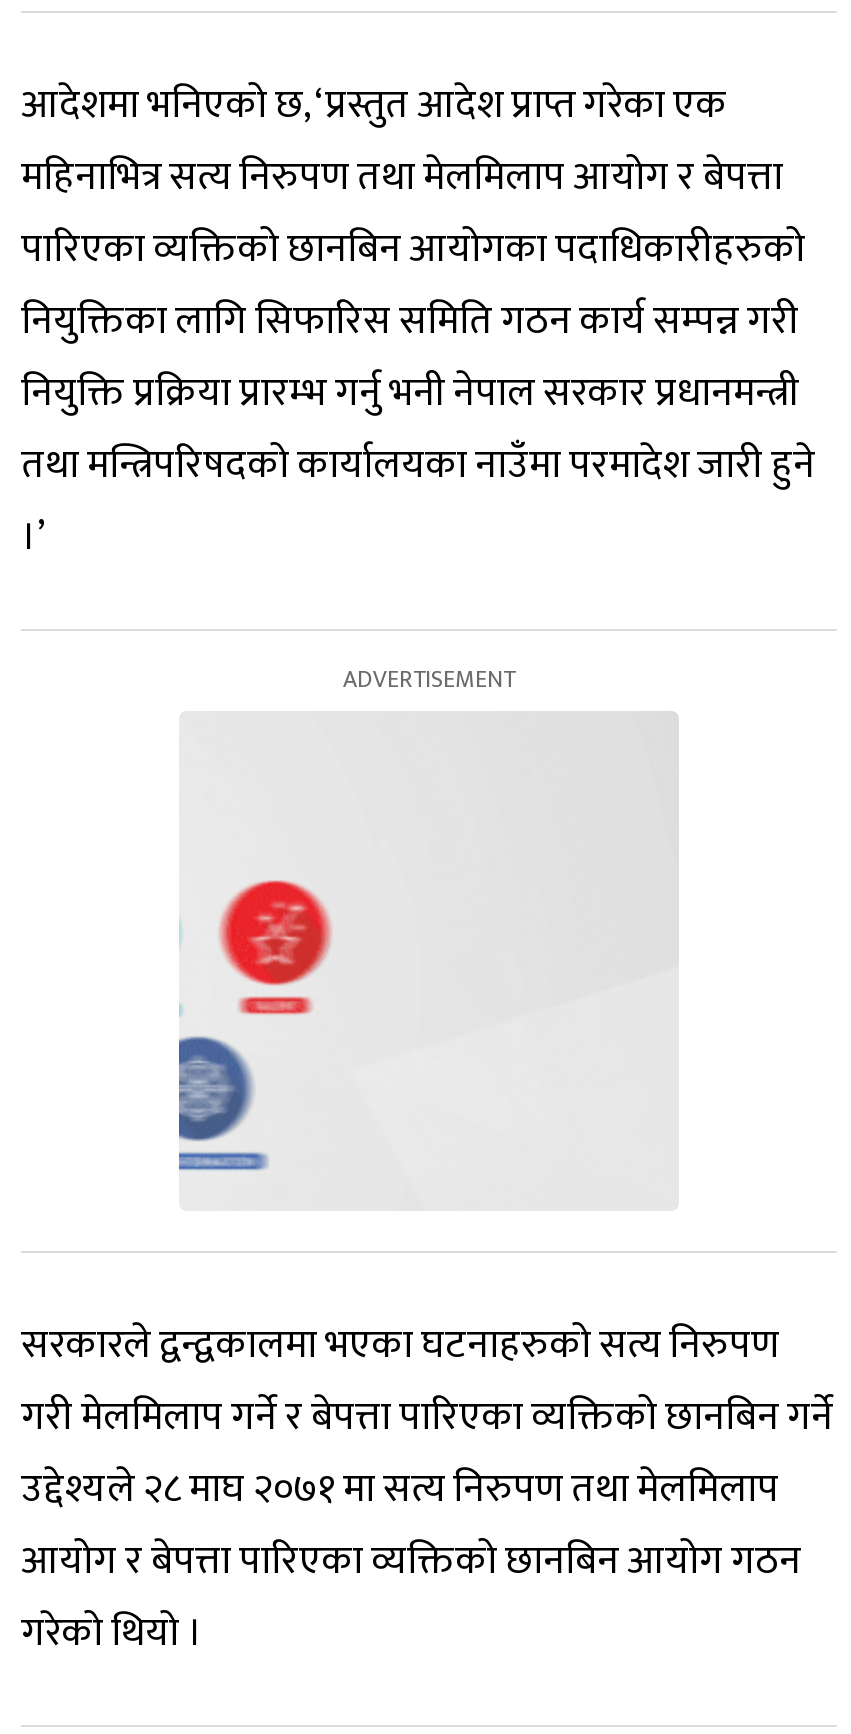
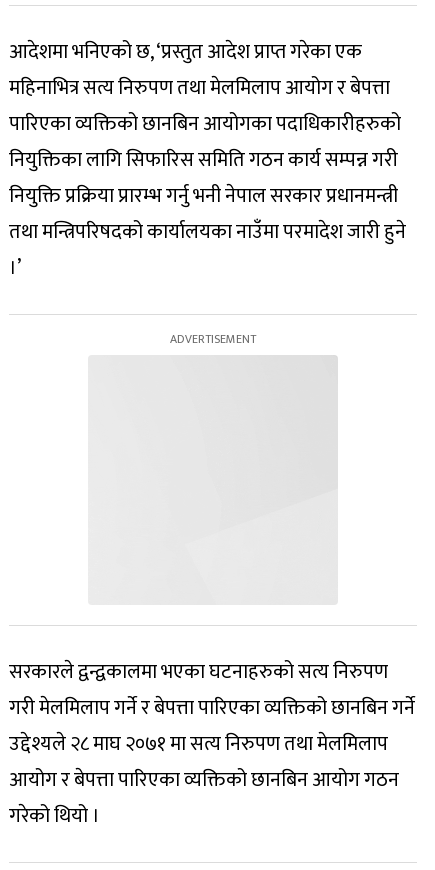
- [image]

- [image]
